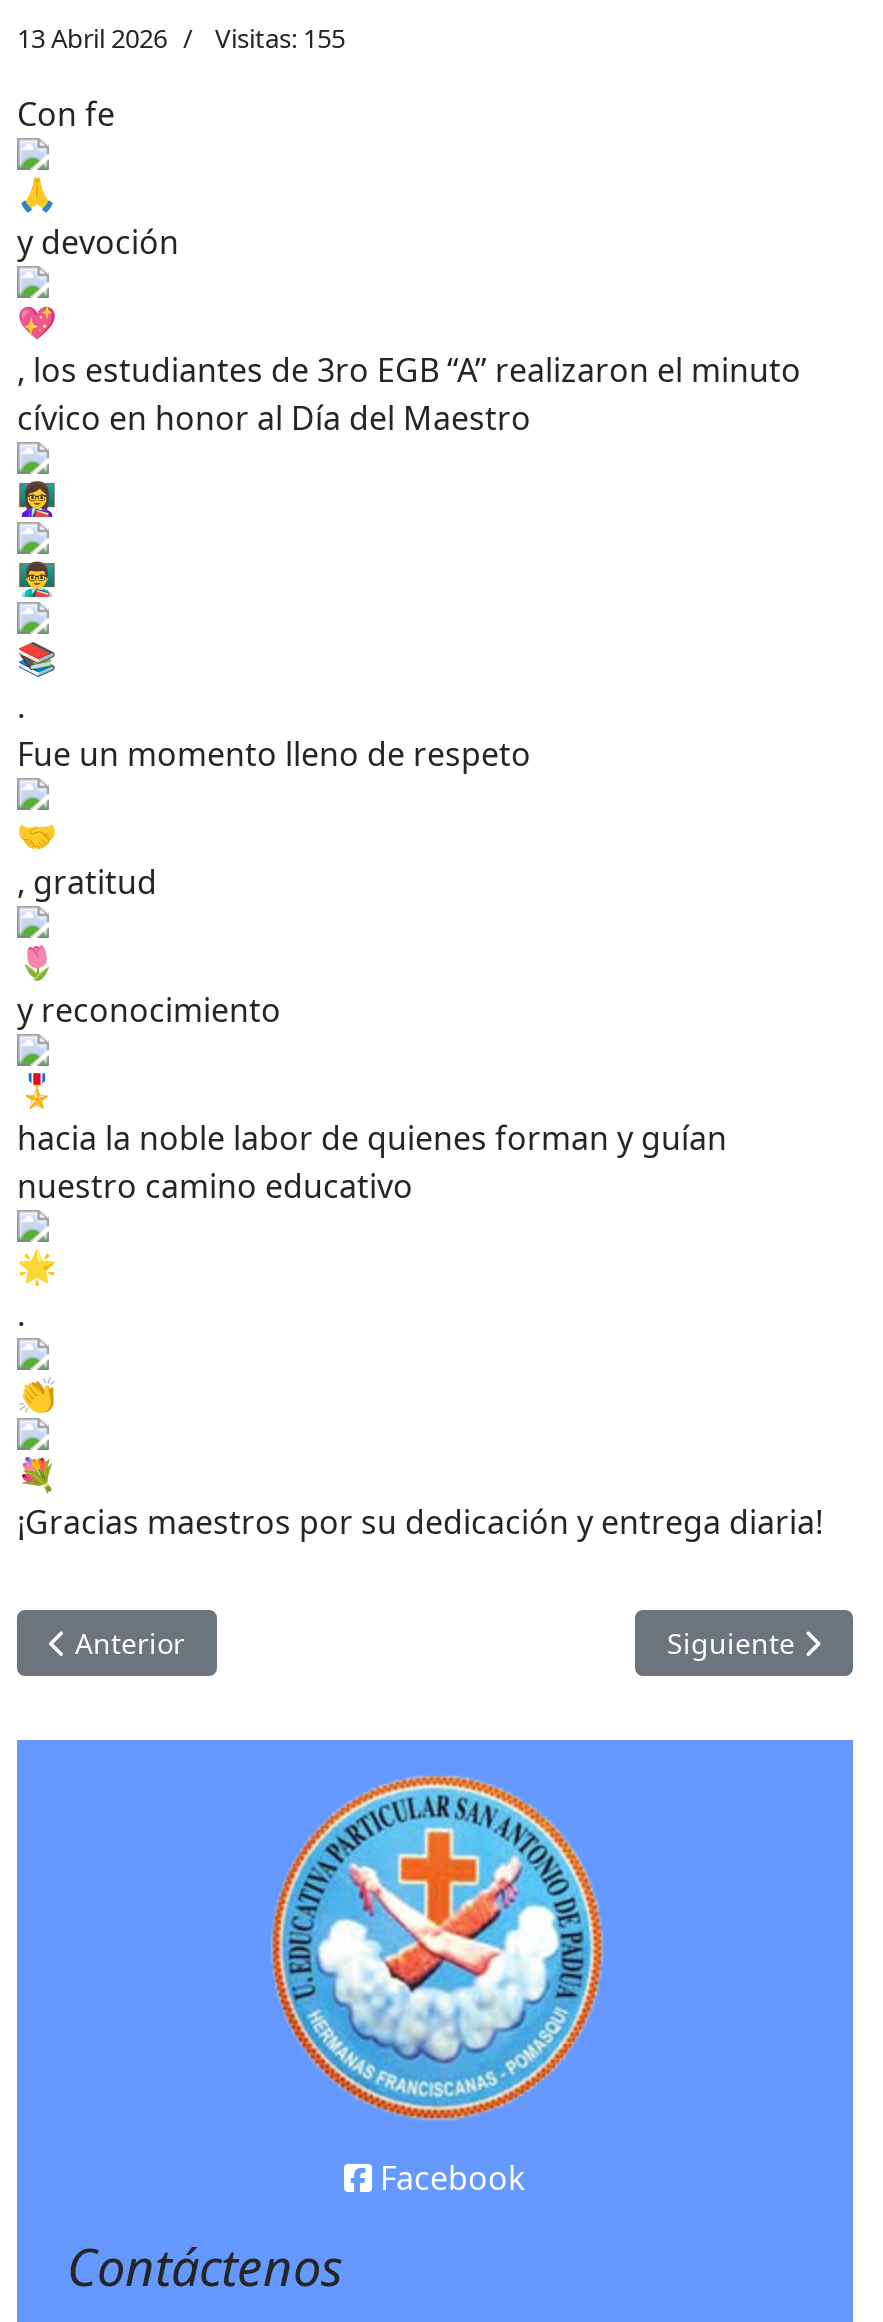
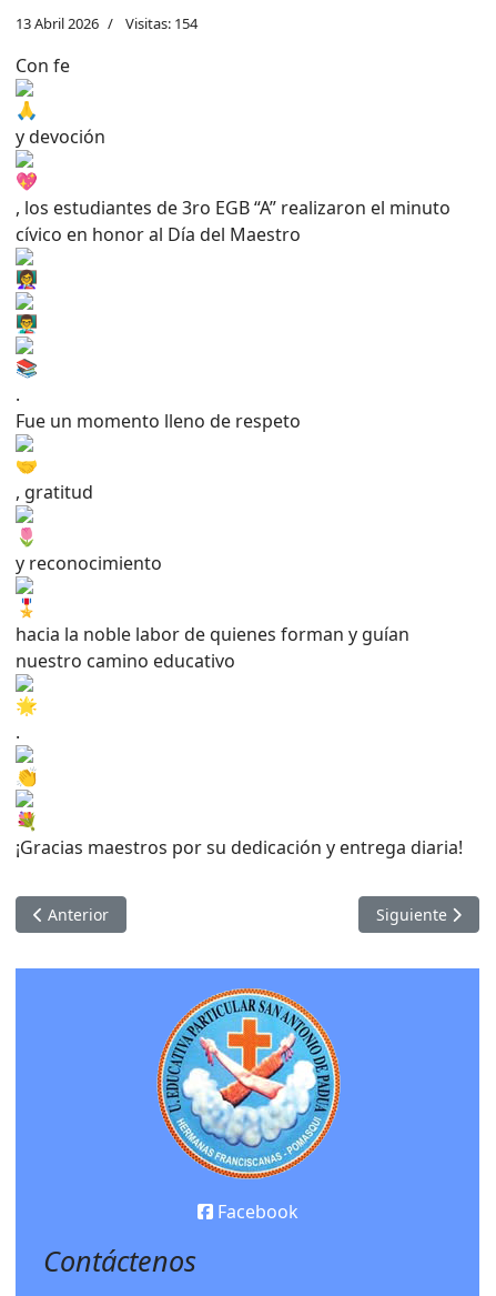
- 13 Abril 2026 Visitas: 155
+ 13 Abril 2026 Visitas: 154
